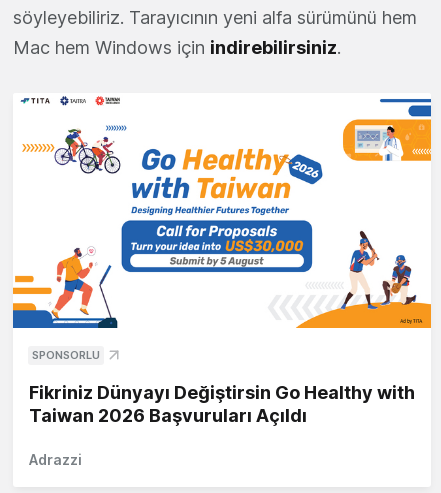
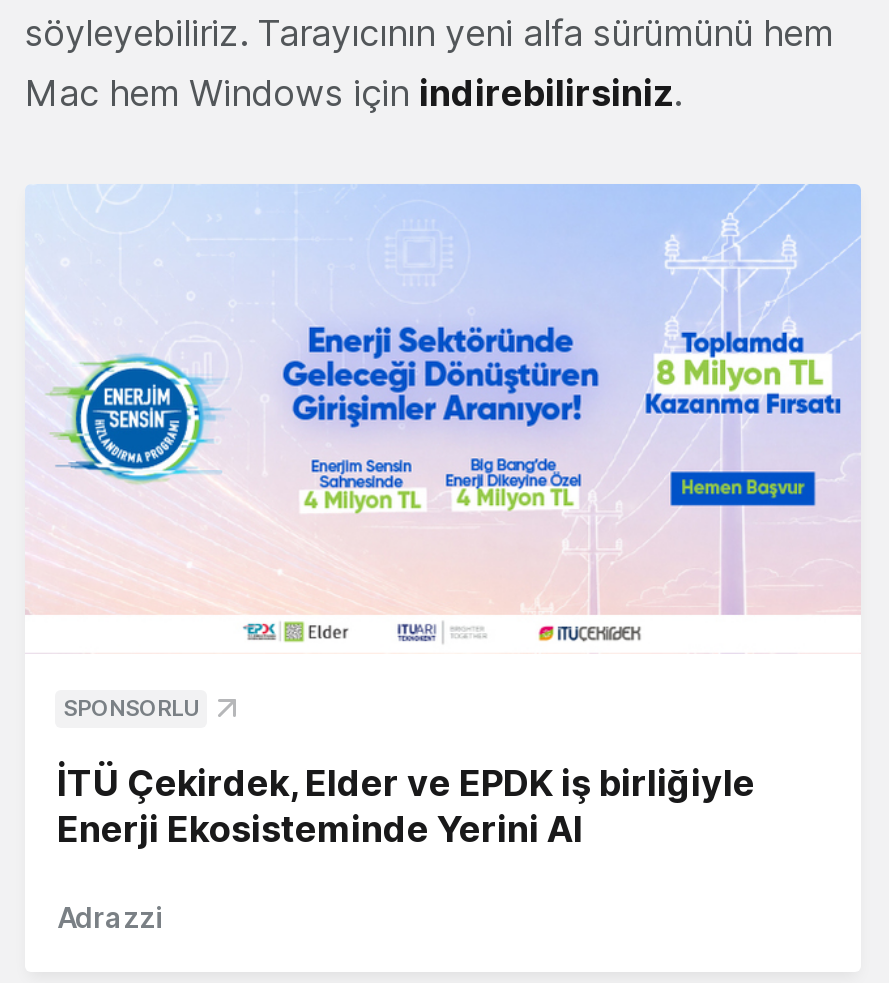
- [image]
+ [image]

- Fikriniz Dünyayı Değiştirsin Go Healthy with
- Taiwan 2026 Başvuruları Açıldı
+ İTÜ Çekirdek, Elder ve EPDK iş birliğiyle
+ Enerji Ekosisteminde Yerini Al
